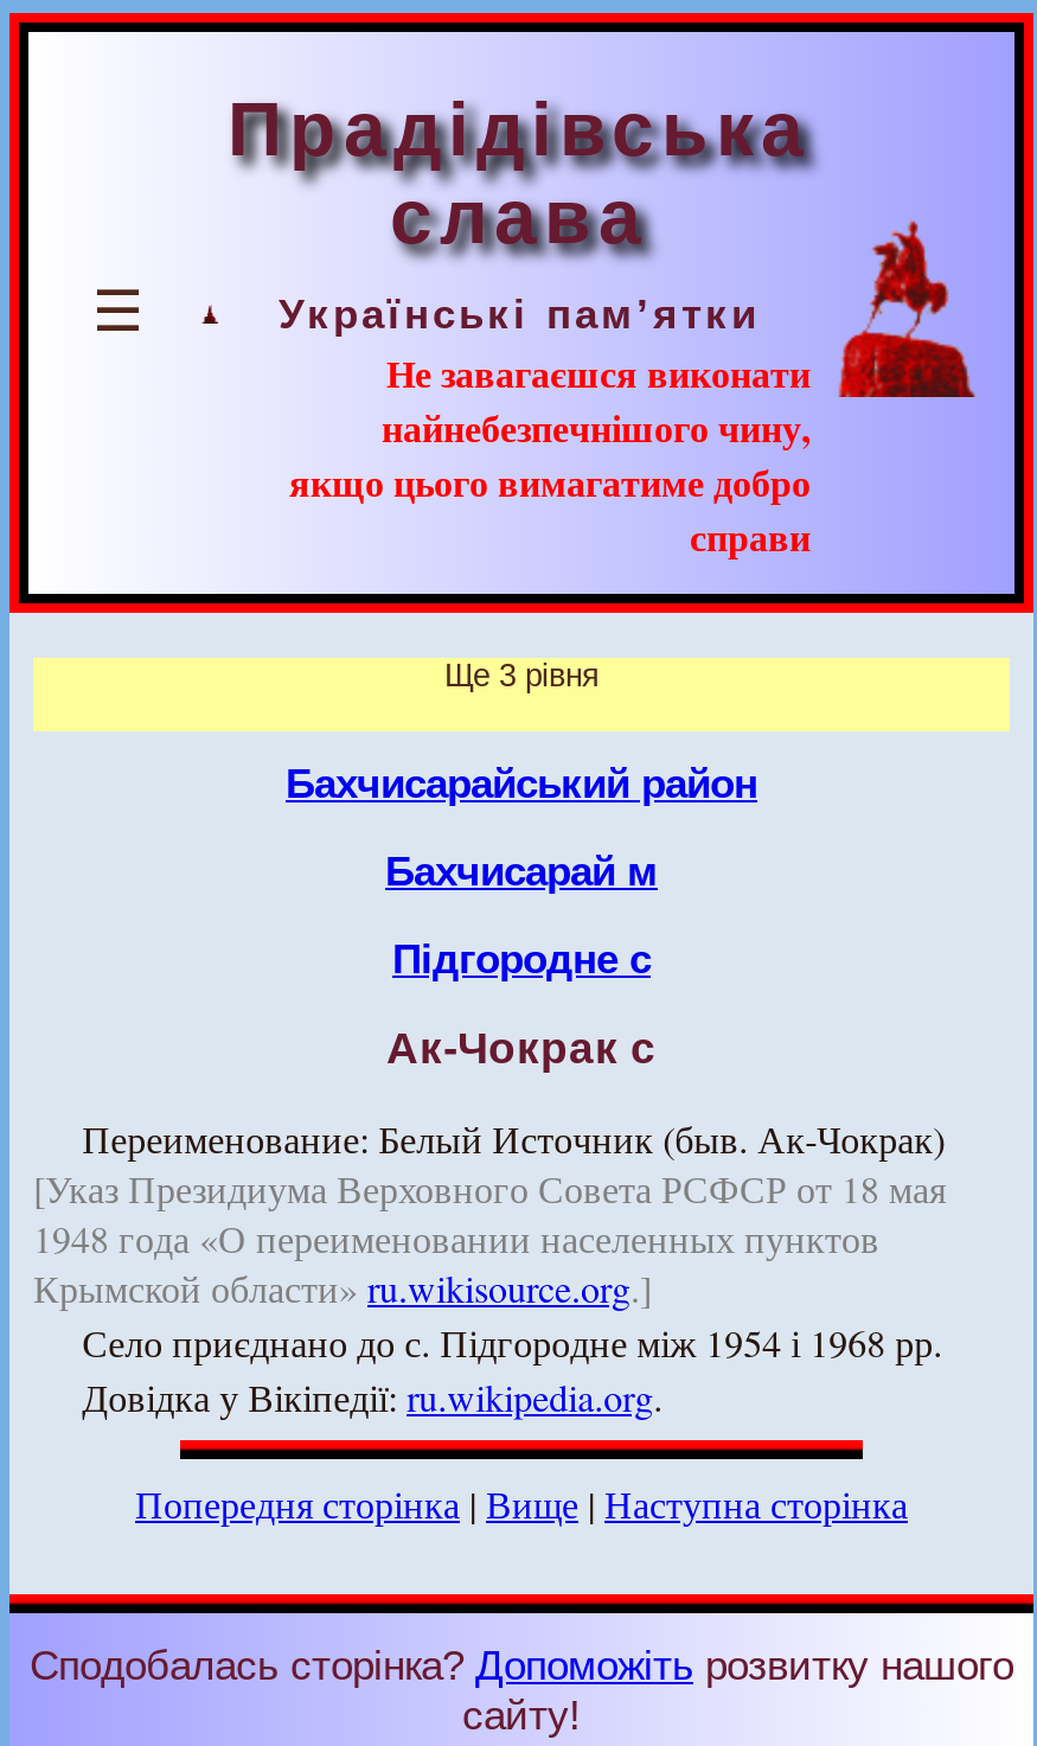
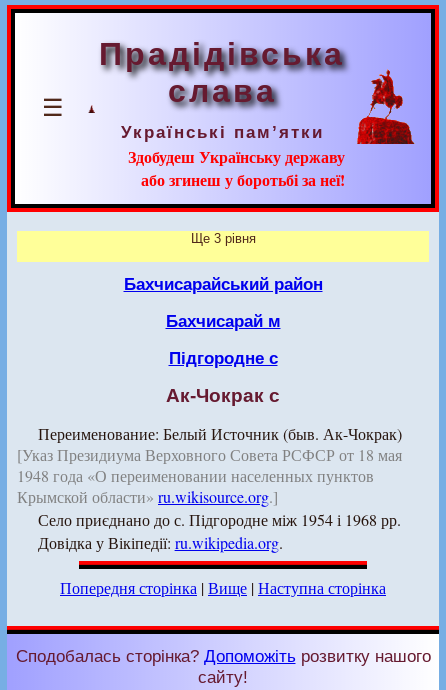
- Не завагаєшся виконати
- найнебезпечнішого чину,
- якщо цього вимагатиме добро
- справи
+ Здобудеш Українську державу
+ або згинеш у боротьбі за неї!
